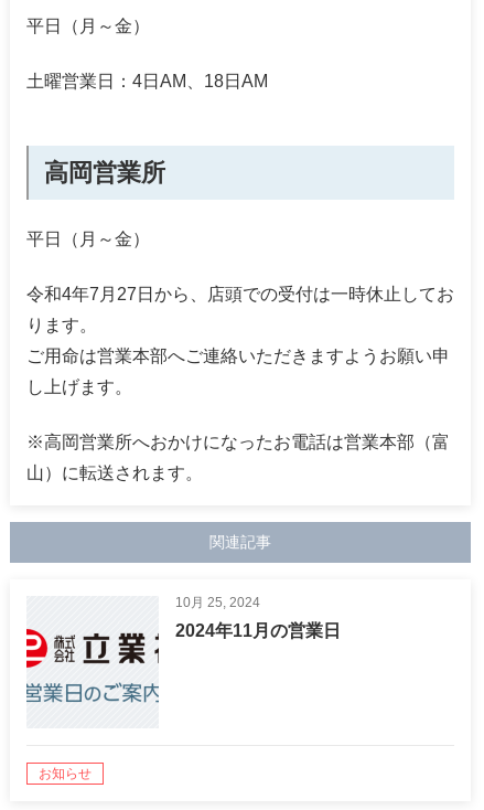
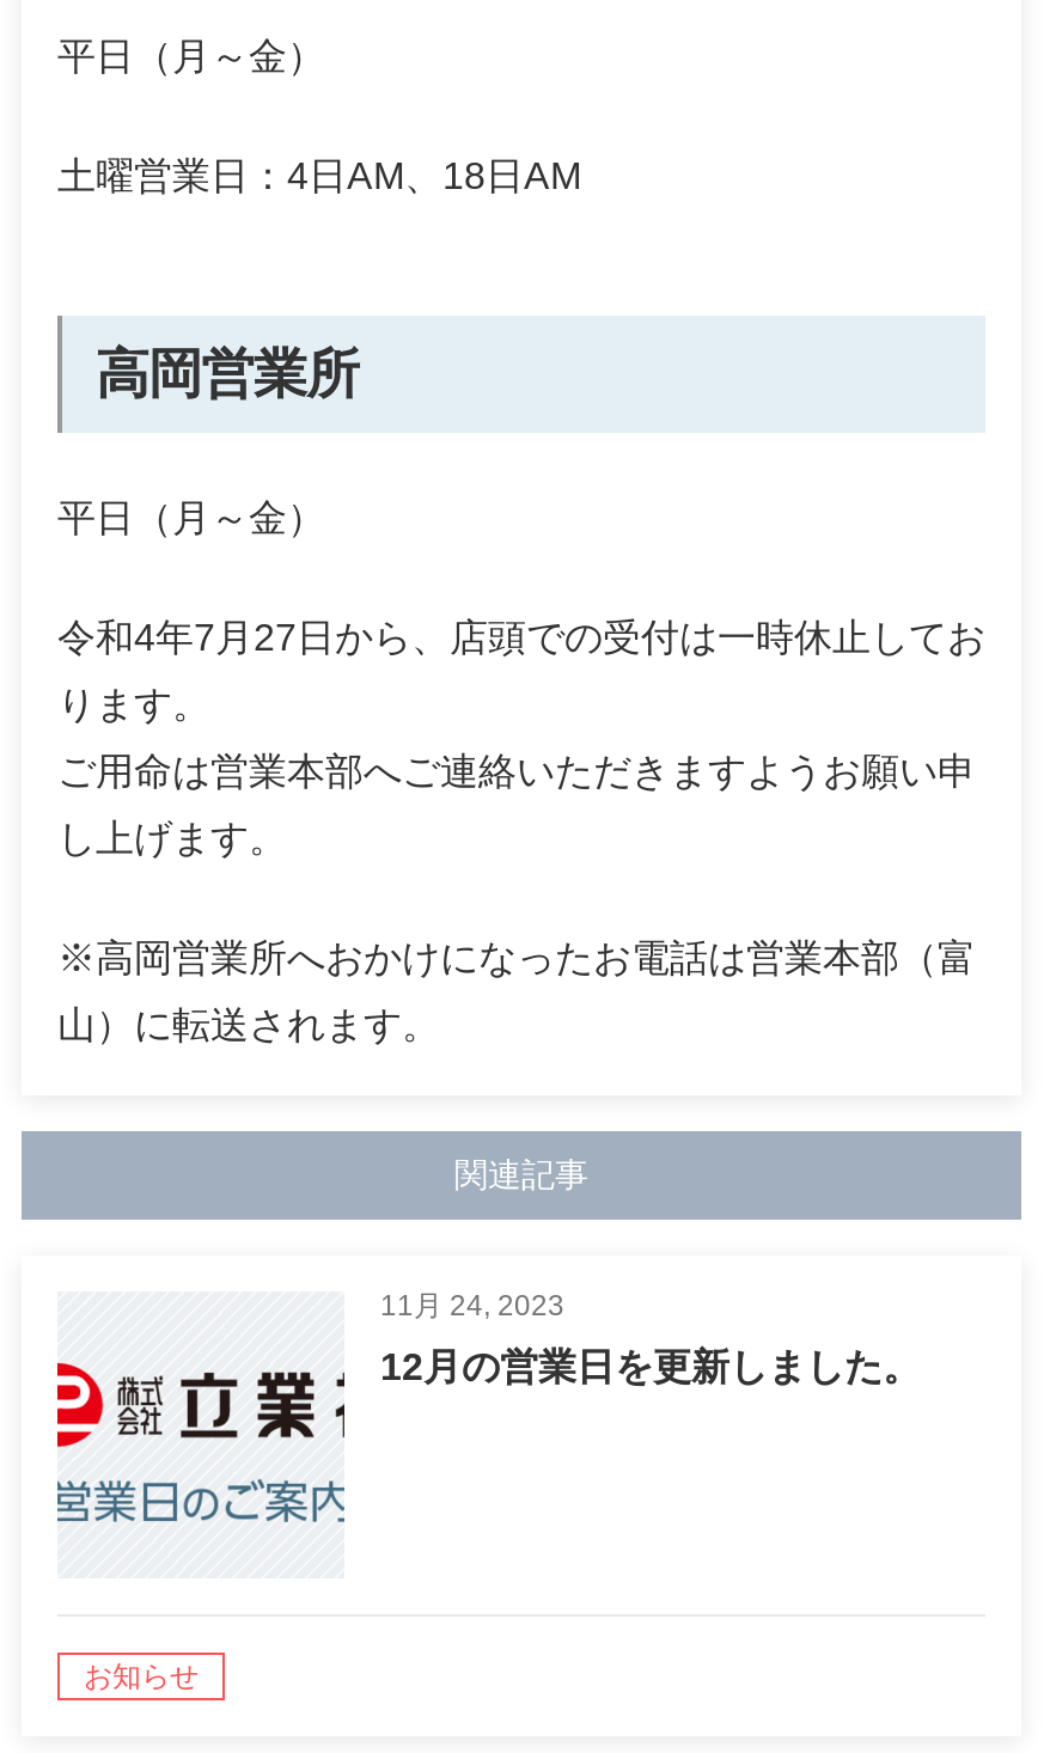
- 10月 25, 2024
+ 11月 24, 2023

- 2024年11月の営業日
+ 12月の営業日を更新しました。
